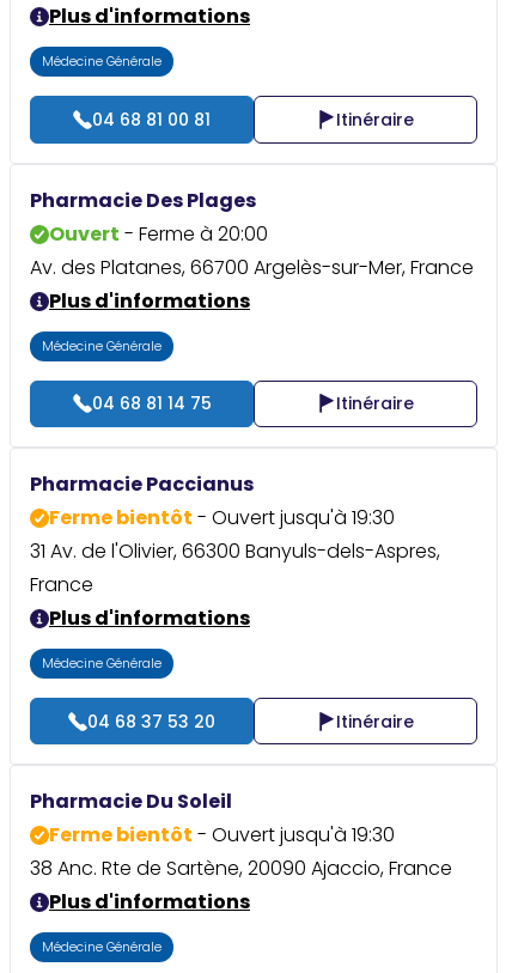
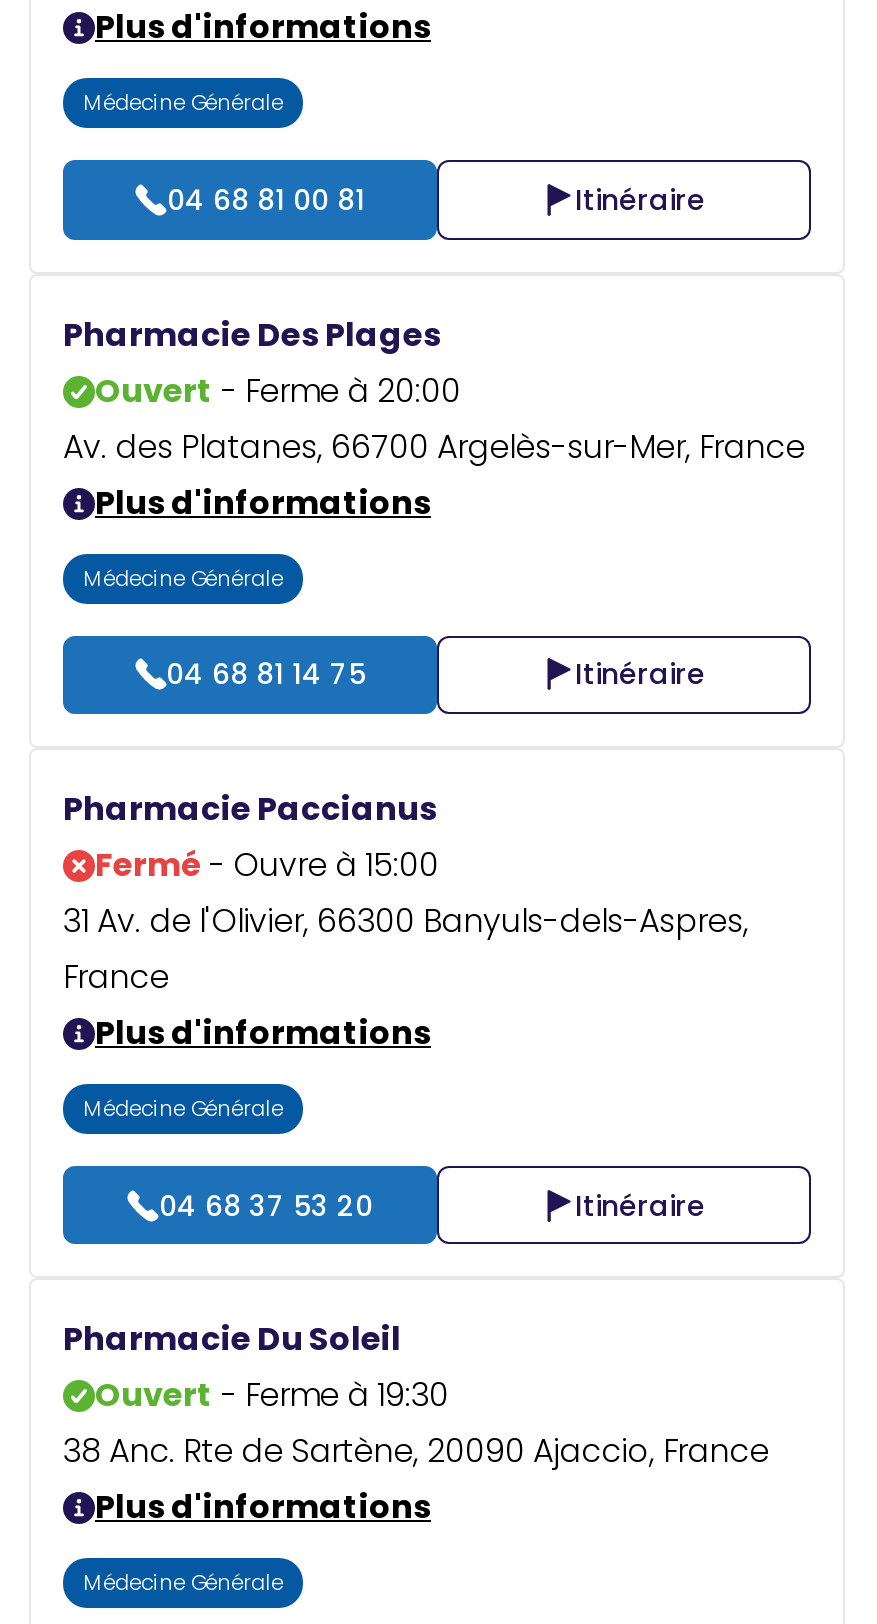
- Ferme bientôt - Ouvert jusqu'à 19:30
+ Fermé - Ouvre à 15:00

- Ferme bientôt - Ouvert jusqu'à 19:30
+ Ouvert - Ferme à 19:30
